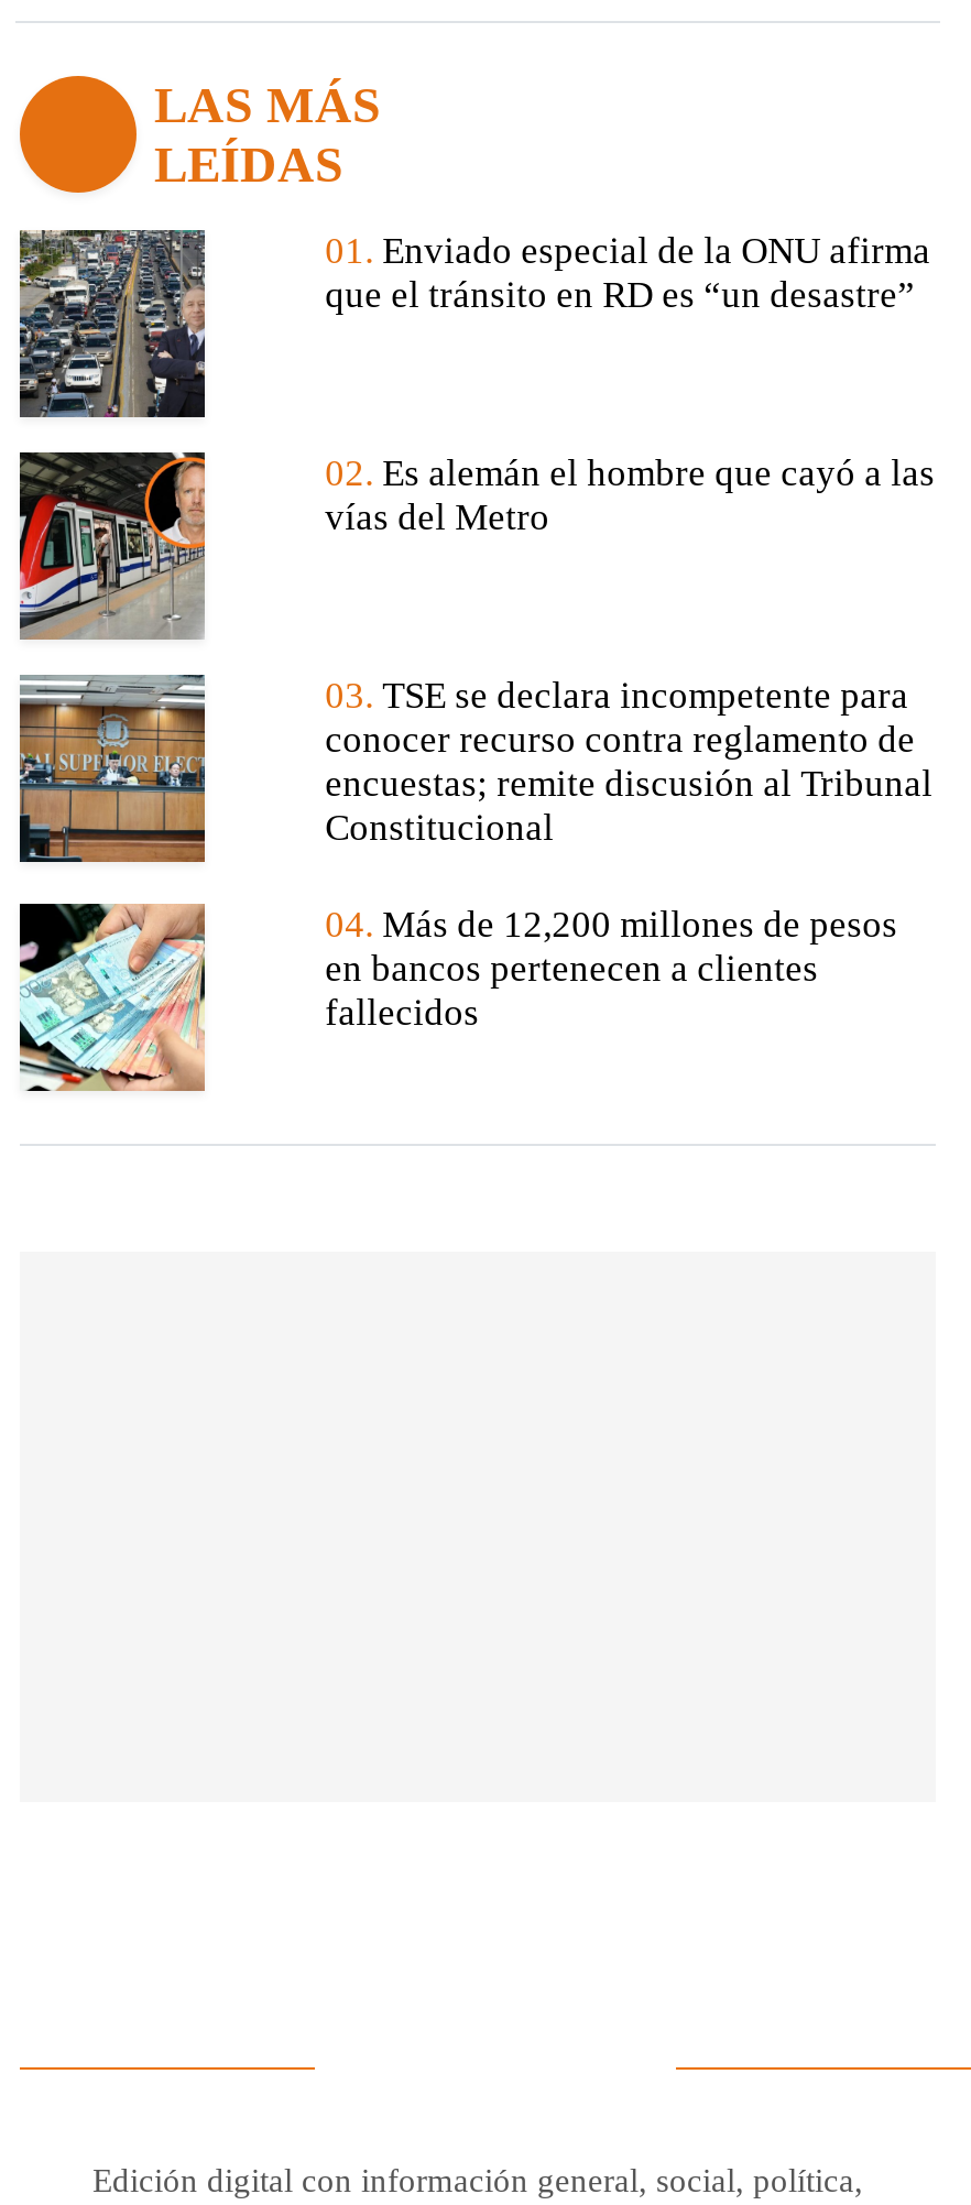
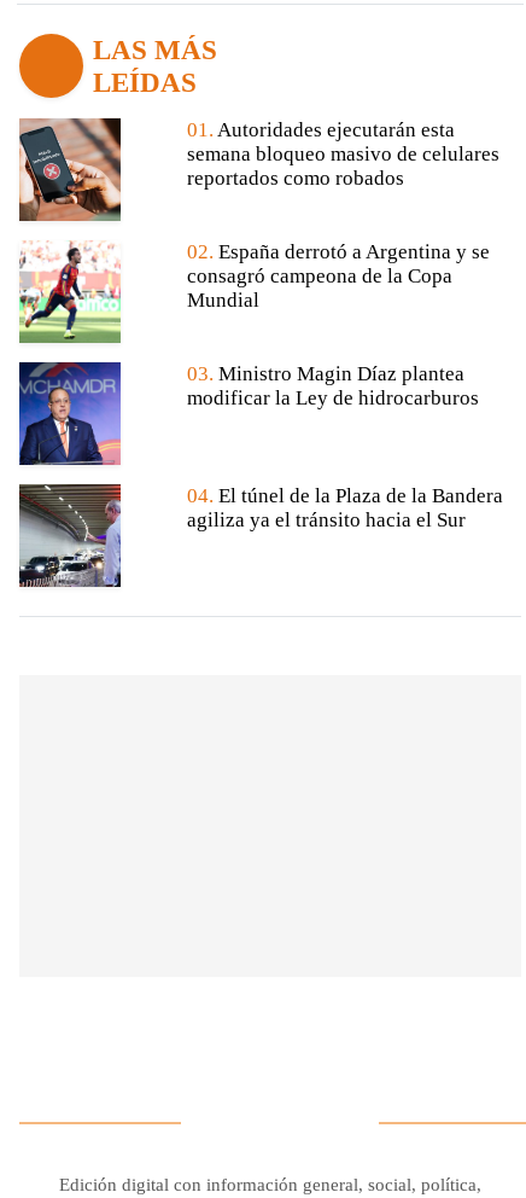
- [image]
+ [image]

- 01. Enviado especial de la ONU afirma
- que el tránsito en RD es “un desastre”
+ 01. Autoridades ejecutarán esta
+ semana bloqueo masivo de celulares
+ reportados como robados

- [image]
+ [image]

- 02. Es alemán el hombre que cayó a las
- vías del Metro
+ 02. España derrotó a Argentina y se
+ consagró campeona de la Copa
+ Mundial

- [image]
+ [image]

- 03. TSE se declara incompetente para
- conocer recurso contra reglamento de
- encuestas; remite discusión al Tribunal
- Constitucional
+ 03. Ministro Magin Díaz plantea
+ modificar la Ley de hidrocarburos

- [image]
+ [image]

- 04. Más de 12,200 millones de pesos
- en bancos pertenecen a clientes
- fallecidos
+ 04. El túnel de la Plaza de la Bandera
+ agiliza ya el tránsito hacia el Sur
